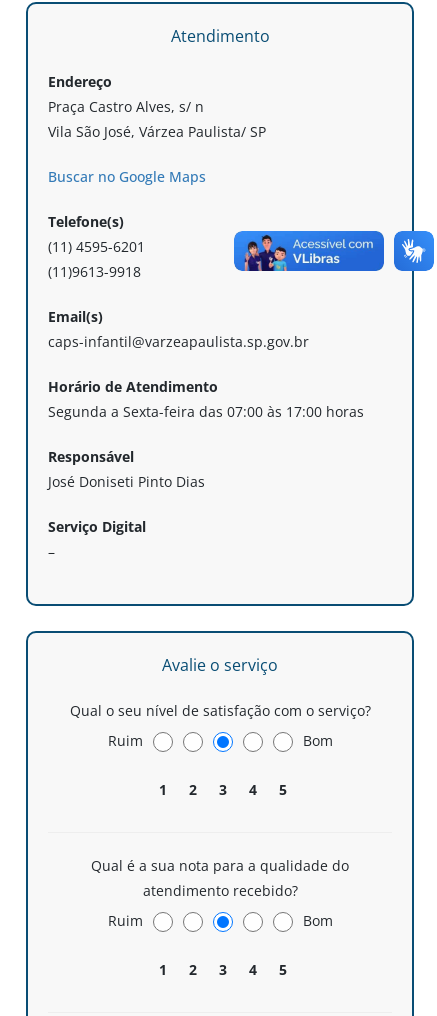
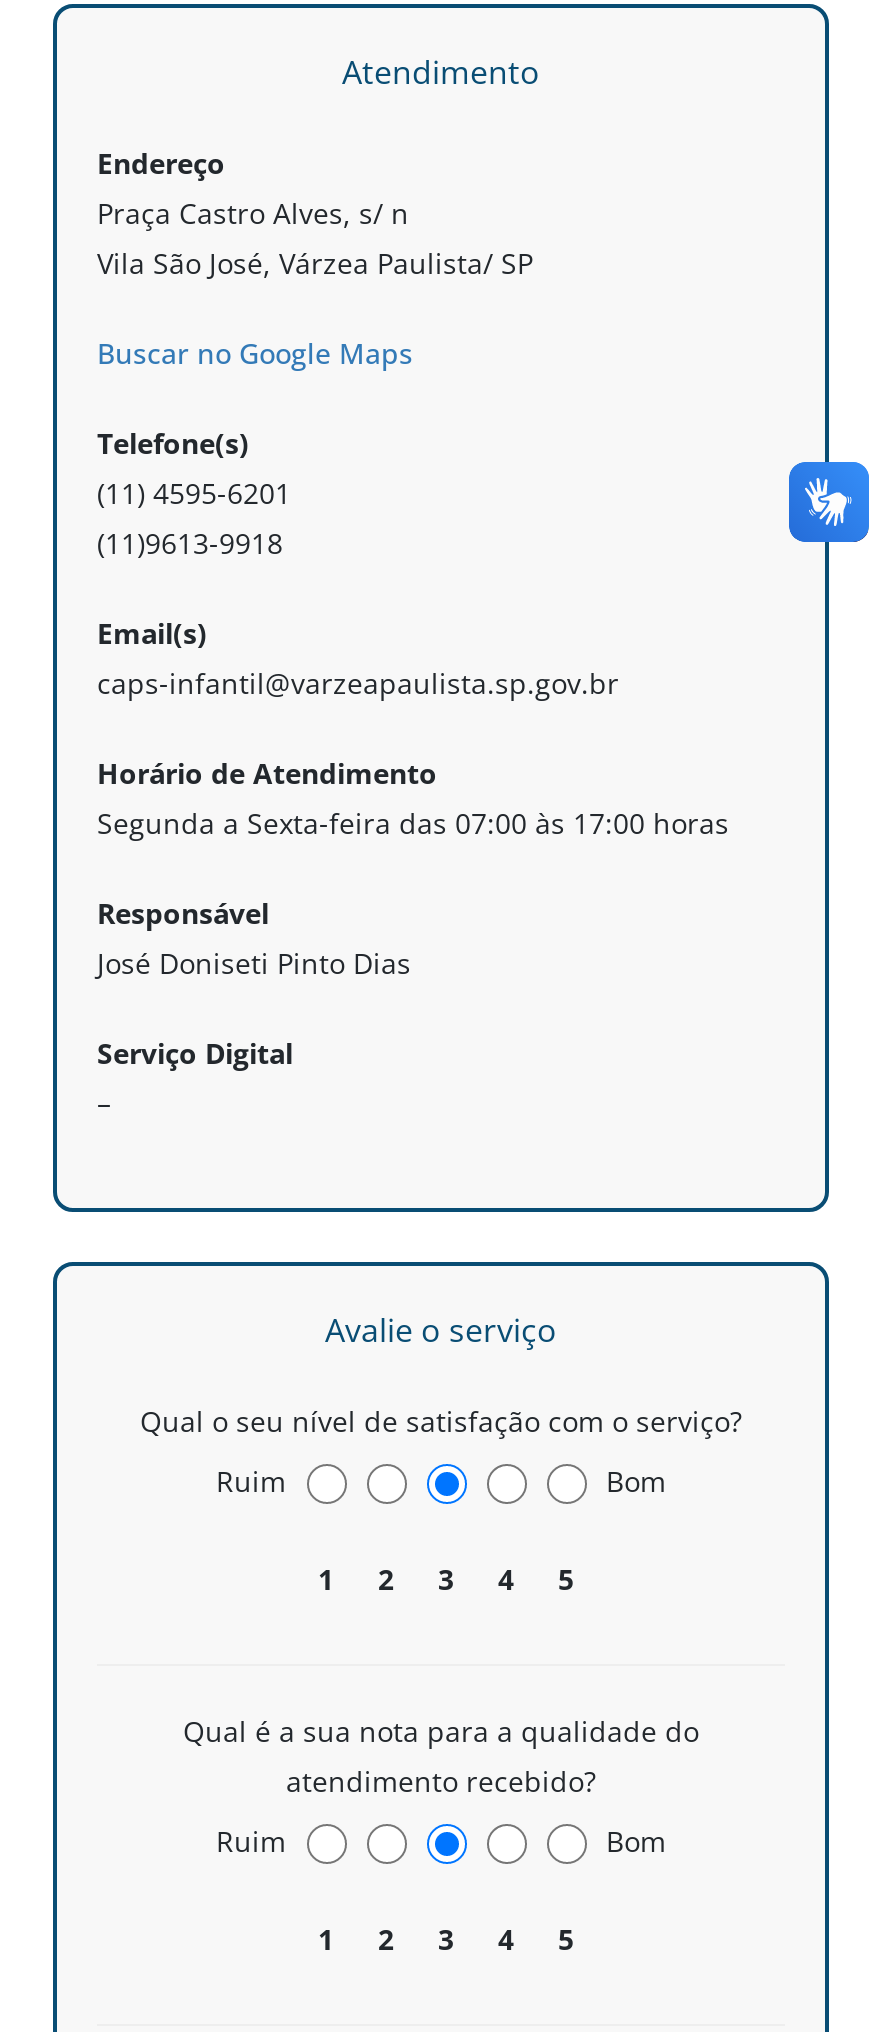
- [image]
